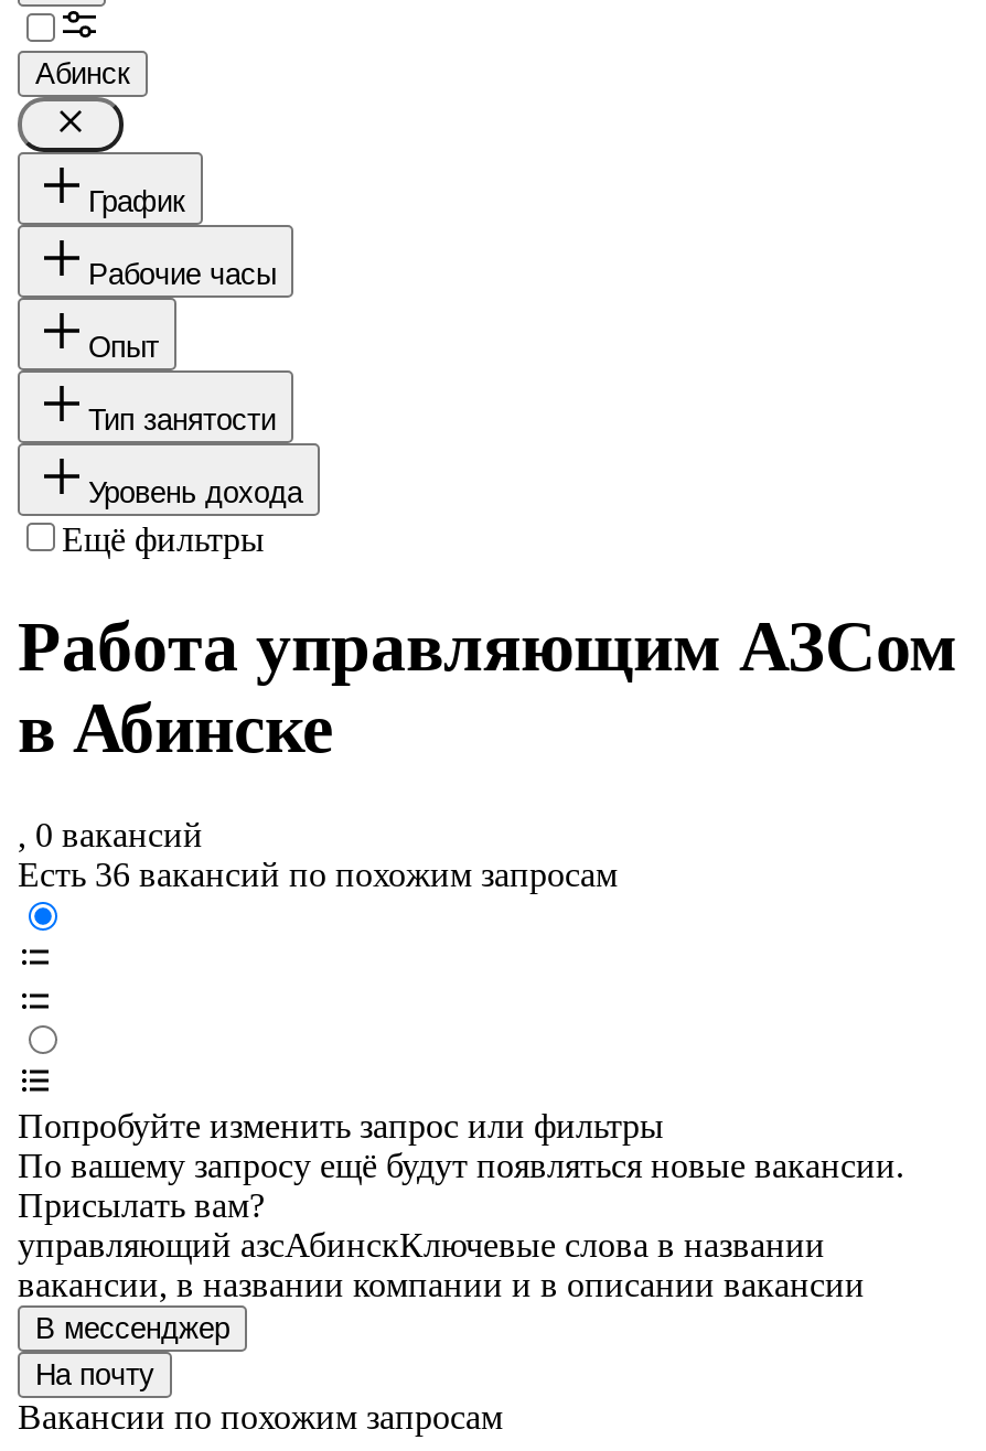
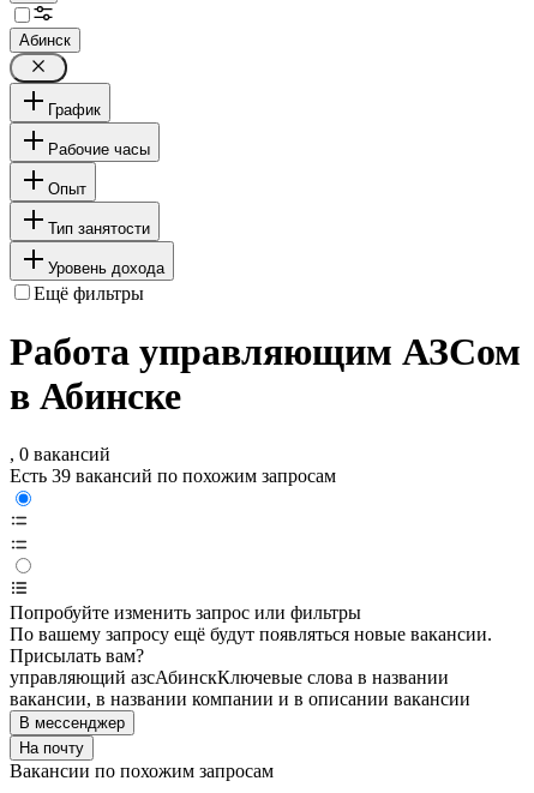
- Есть 36 вакансий по похожим запросам
+ Есть 39 вакансий по похожим запросам
